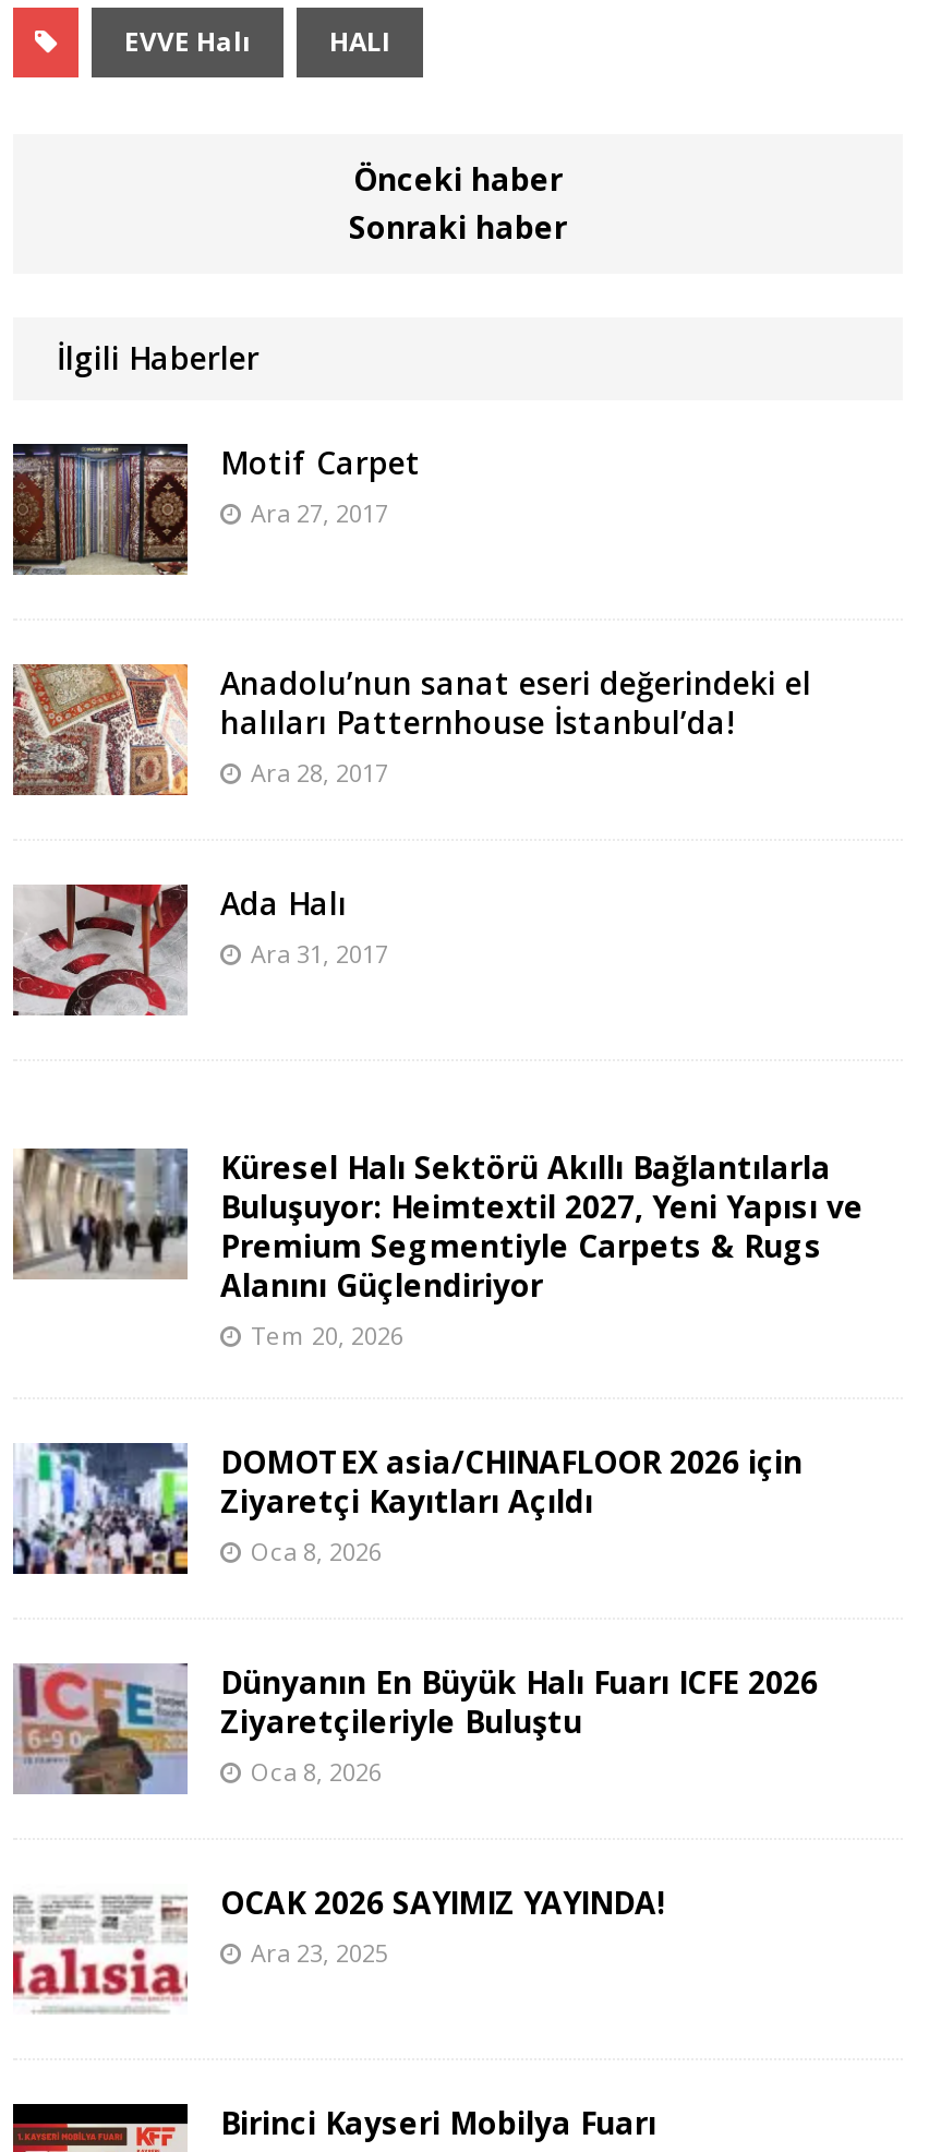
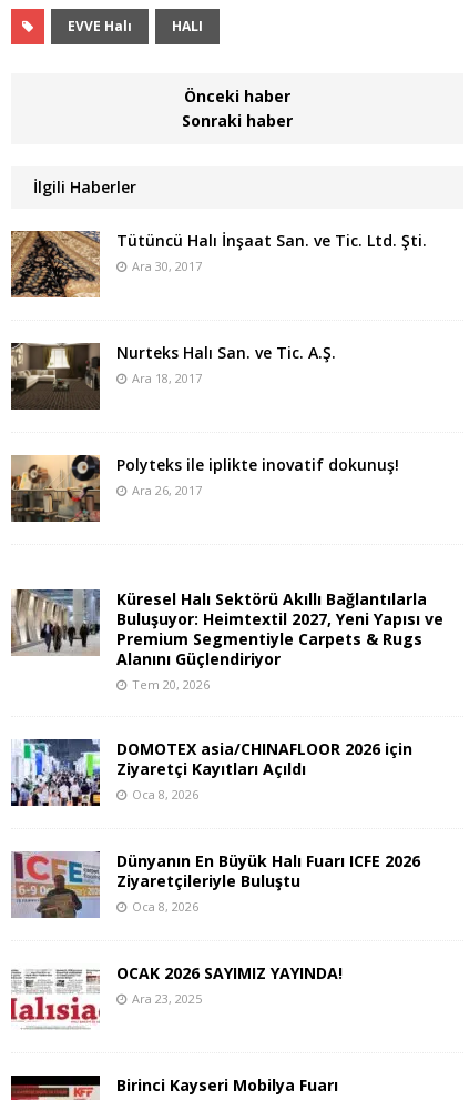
- [image]
- Motif Carpet
- Ara 27, 2017
+ [image]
+ Tütüncü Halı İnşaat San. ve Tic. Ltd. Şti.
+ Ara 30, 2017

- [image]
- Anadolu’nun sanat eseri değerindeki el
- halıları Patternhouse İstanbul’da!
- Ara 28, 2017
+ [image]
+ Nurteks Halı San. ve Tic. A.Ş.
+ Ara 18, 2017

- [image]
- Ada Halı
- Ara 31, 2017
+ [image]
+ Polyteks ile iplikte inovatif dokunuş!
+ Ara 26, 2017
